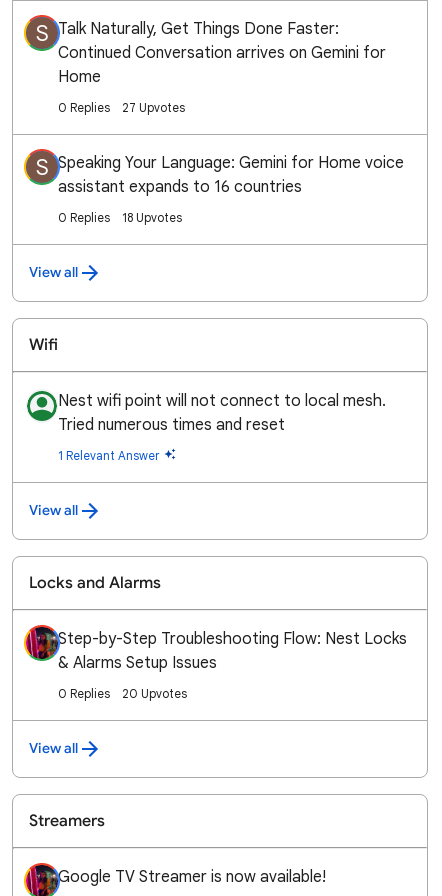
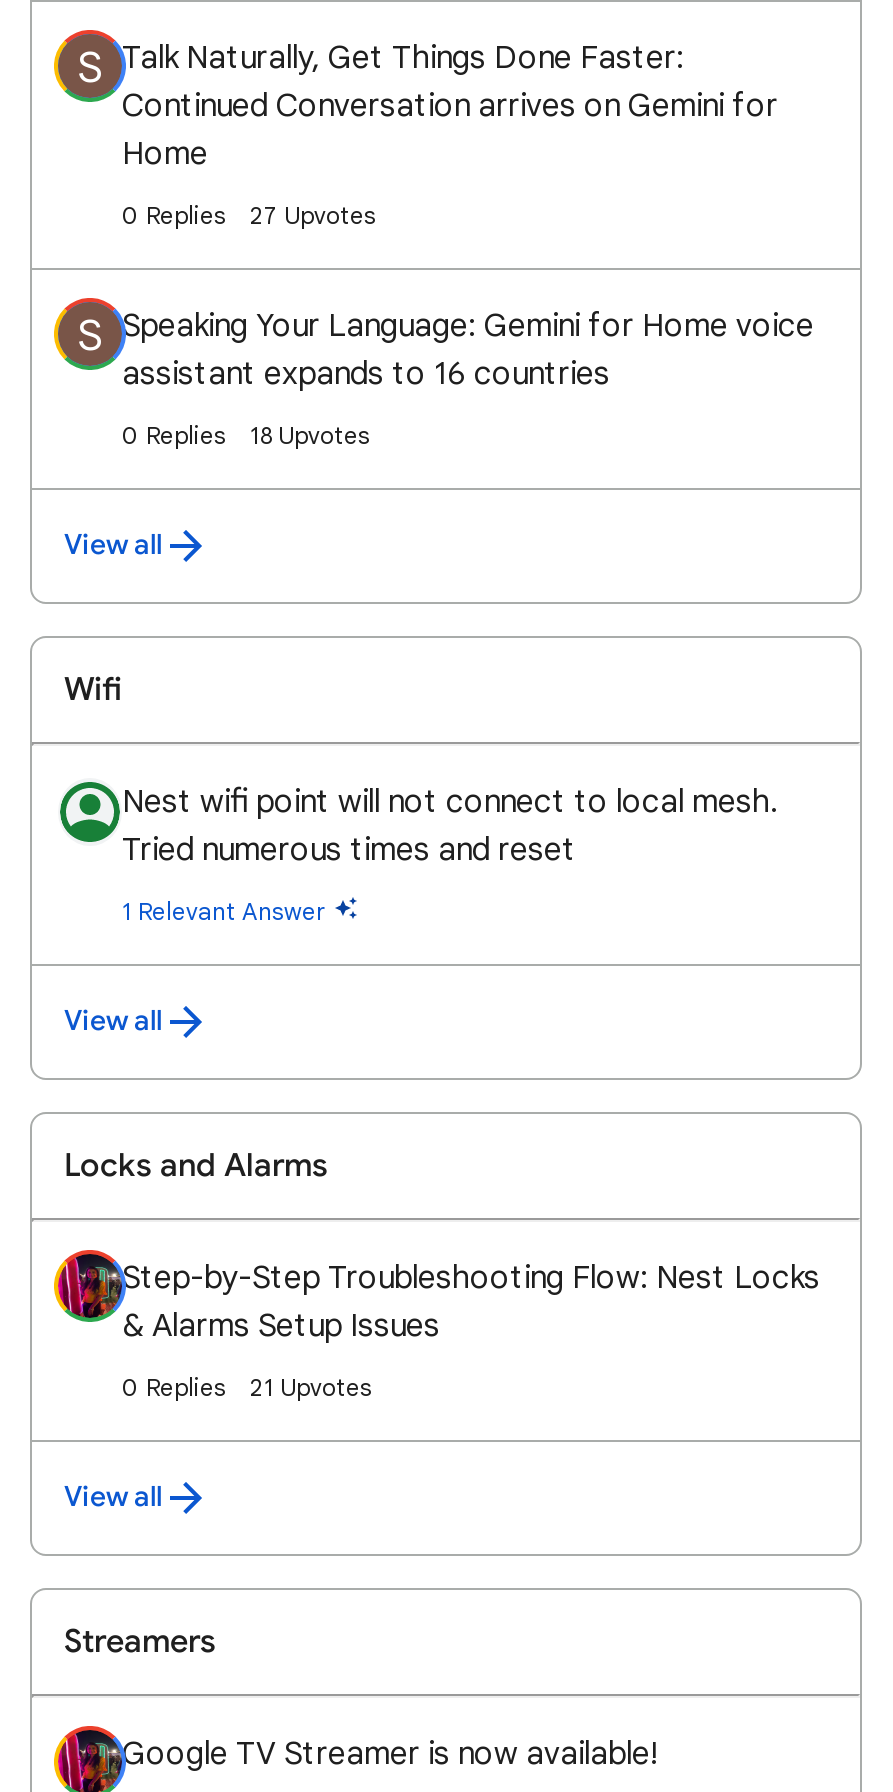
- 20 Upvotes
+ 21 Upvotes
